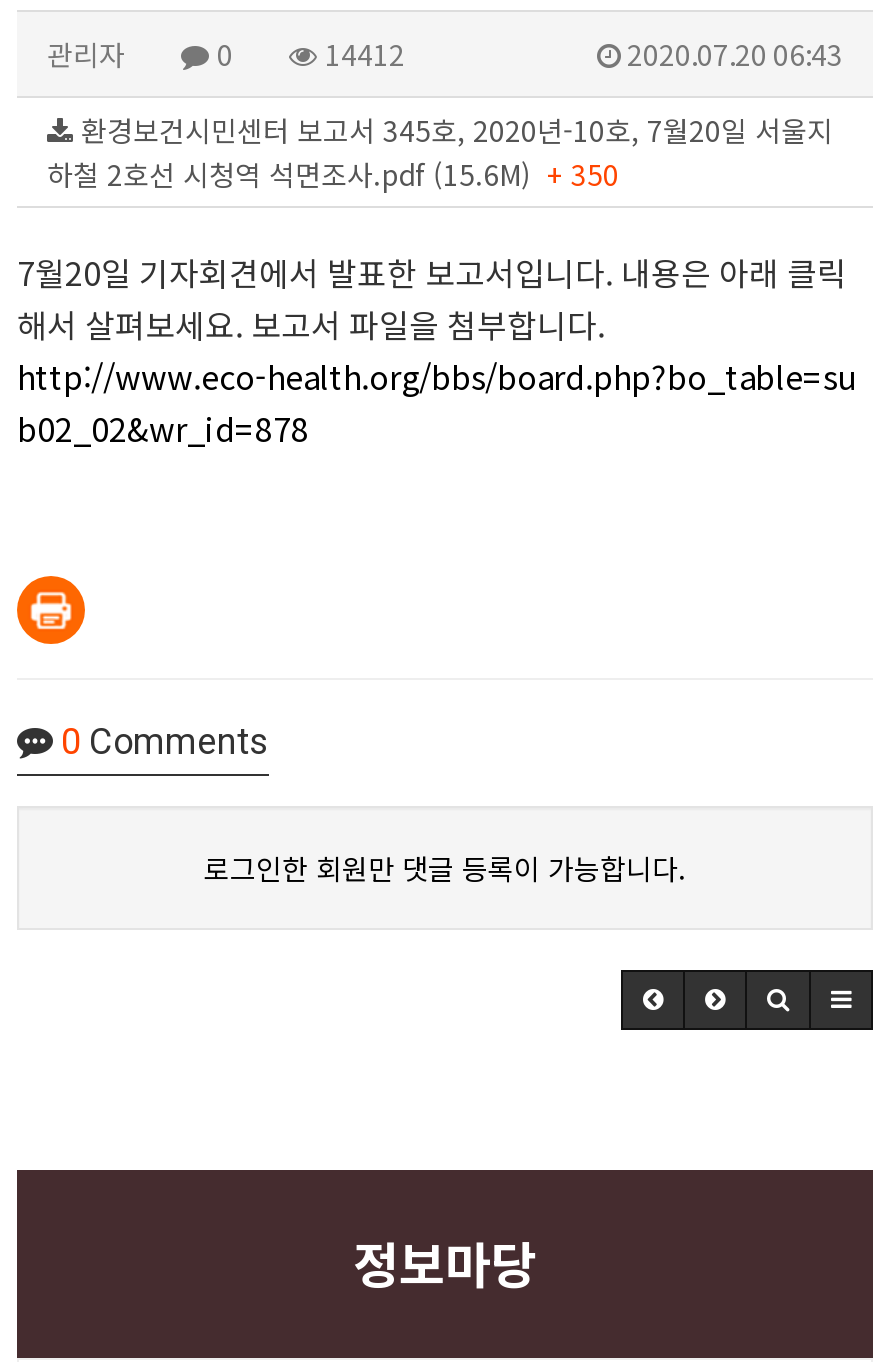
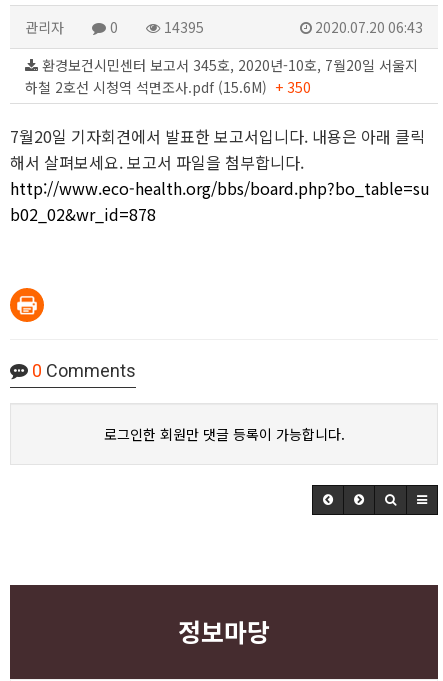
- 0 14412
+ 0 14395
